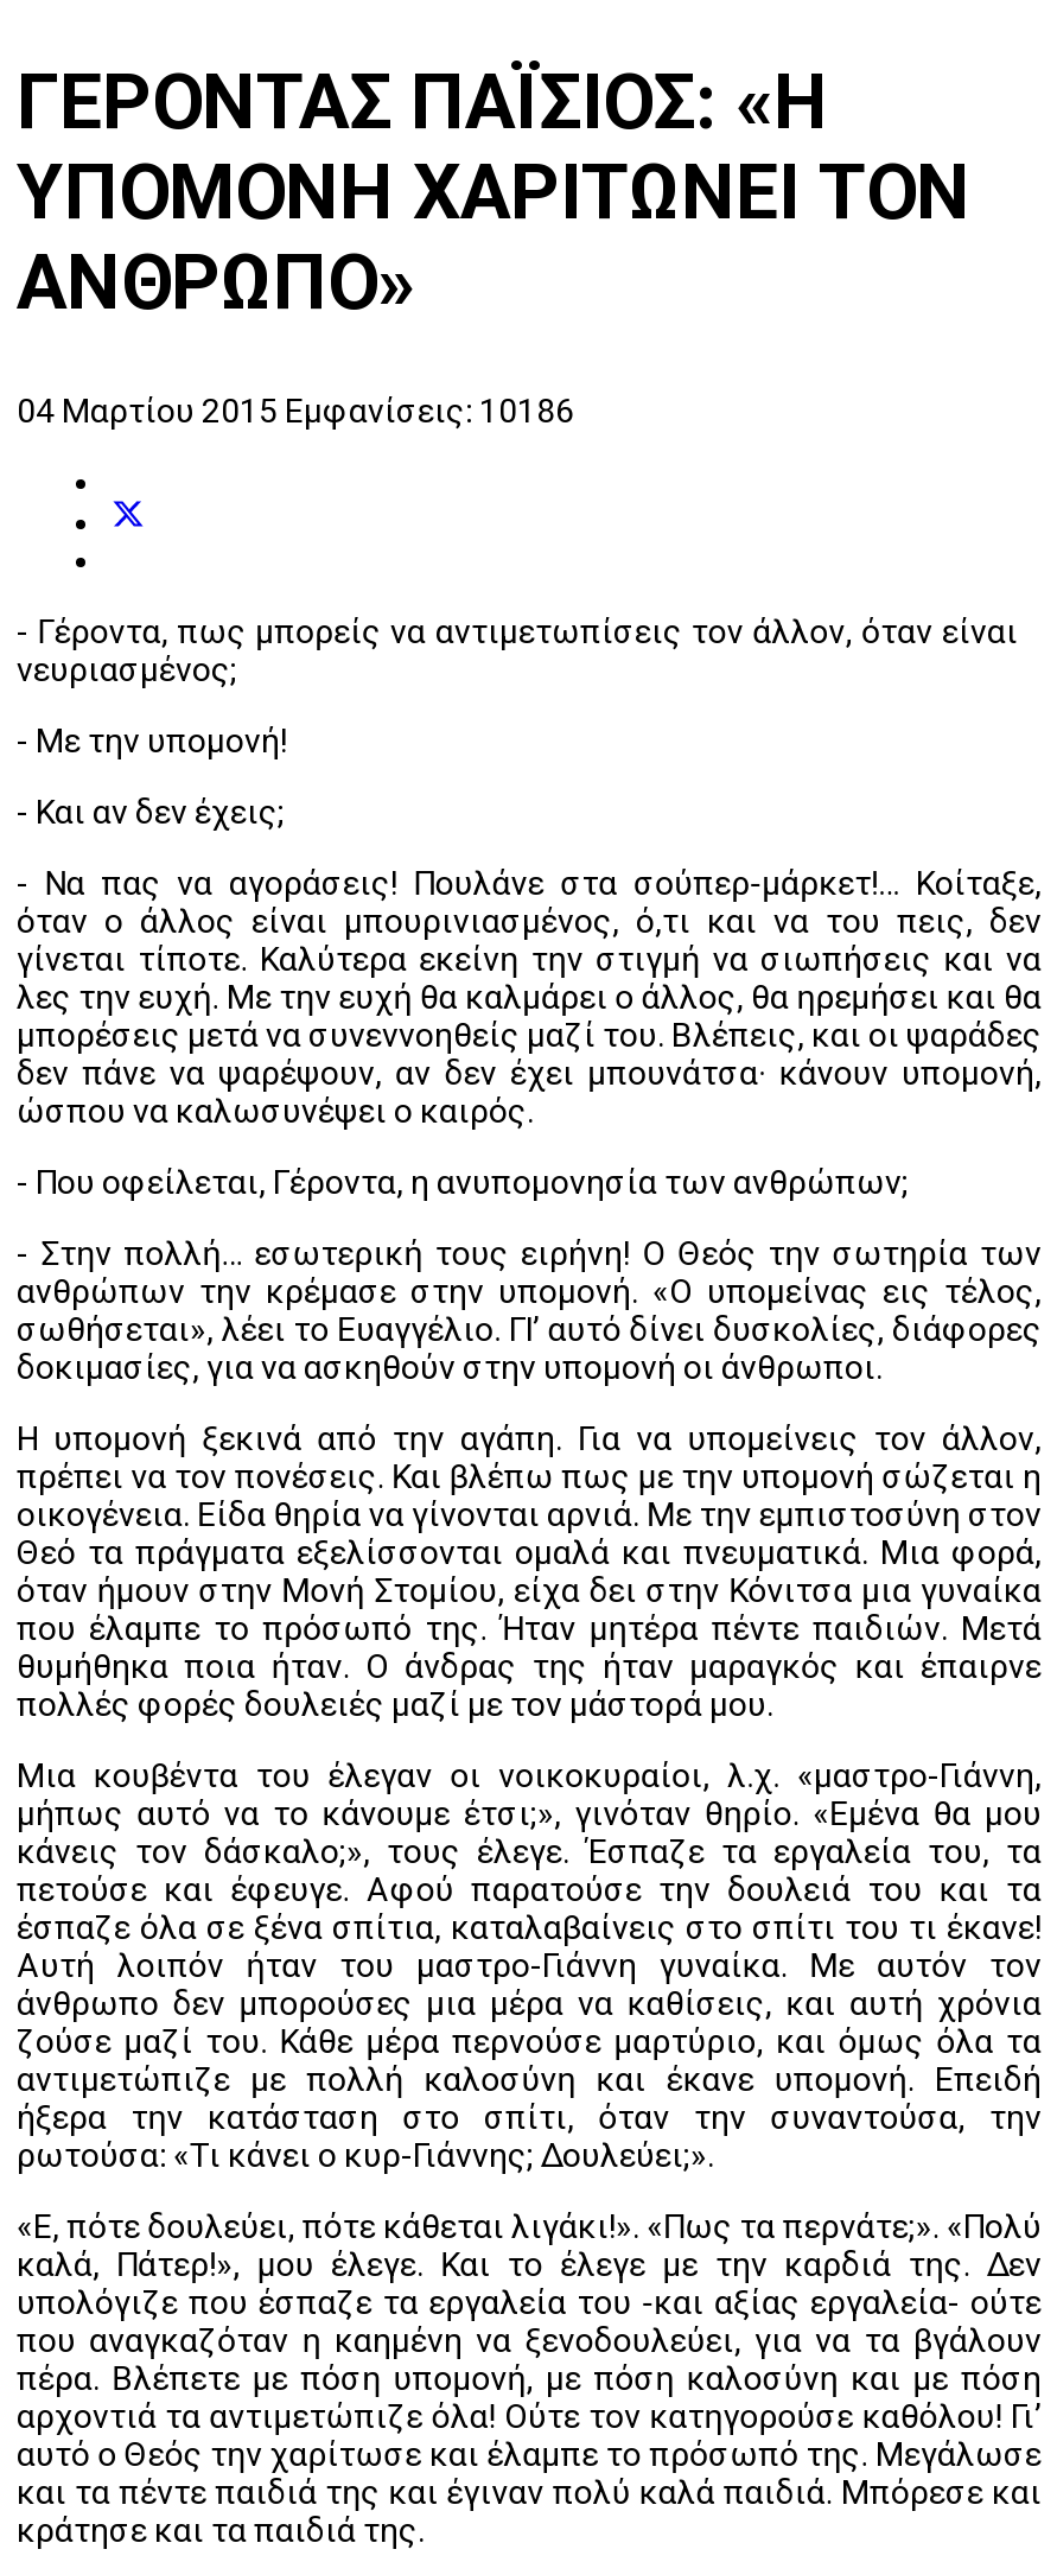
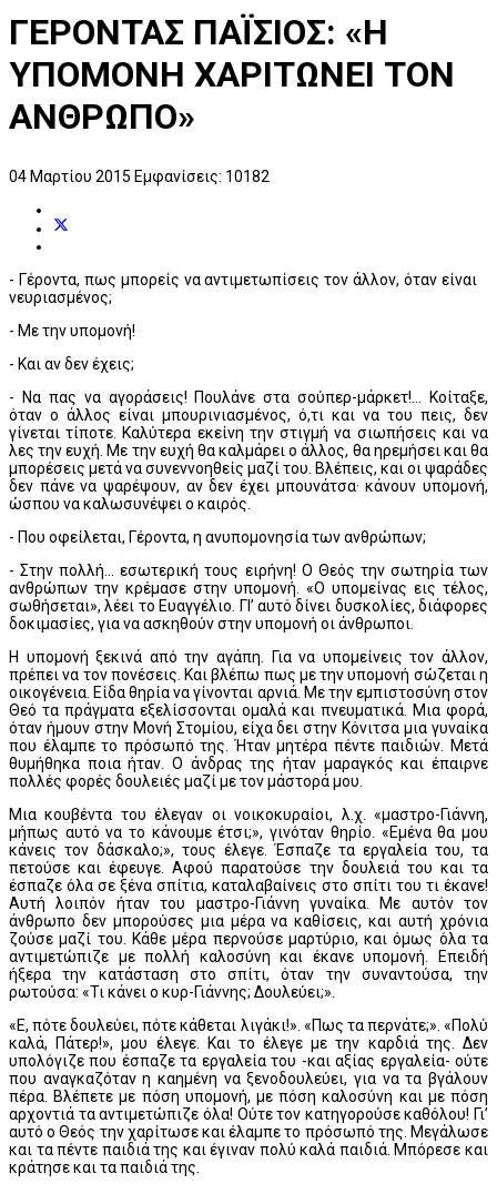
- 04 Μαρτίου 2015 Εμφανίσεις: 10186
+ 04 Μαρτίου 2015 Εμφανίσεις: 10182
